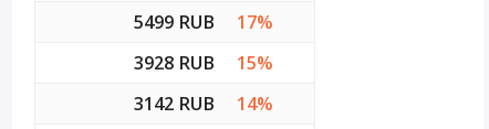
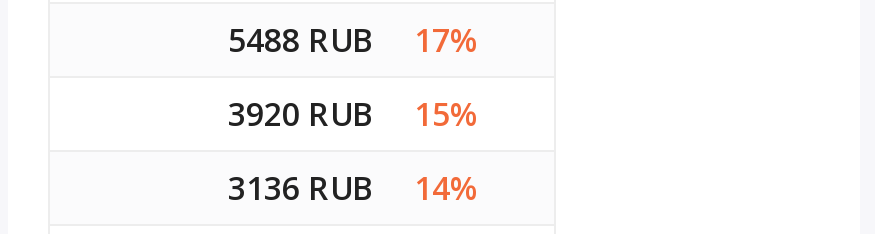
- 5499 RUB 17%
+ 5488 RUB 17%

- 3928 RUB 15%
+ 3920 RUB 15%

- 3142 RUB 14%
+ 3136 RUB 14%
